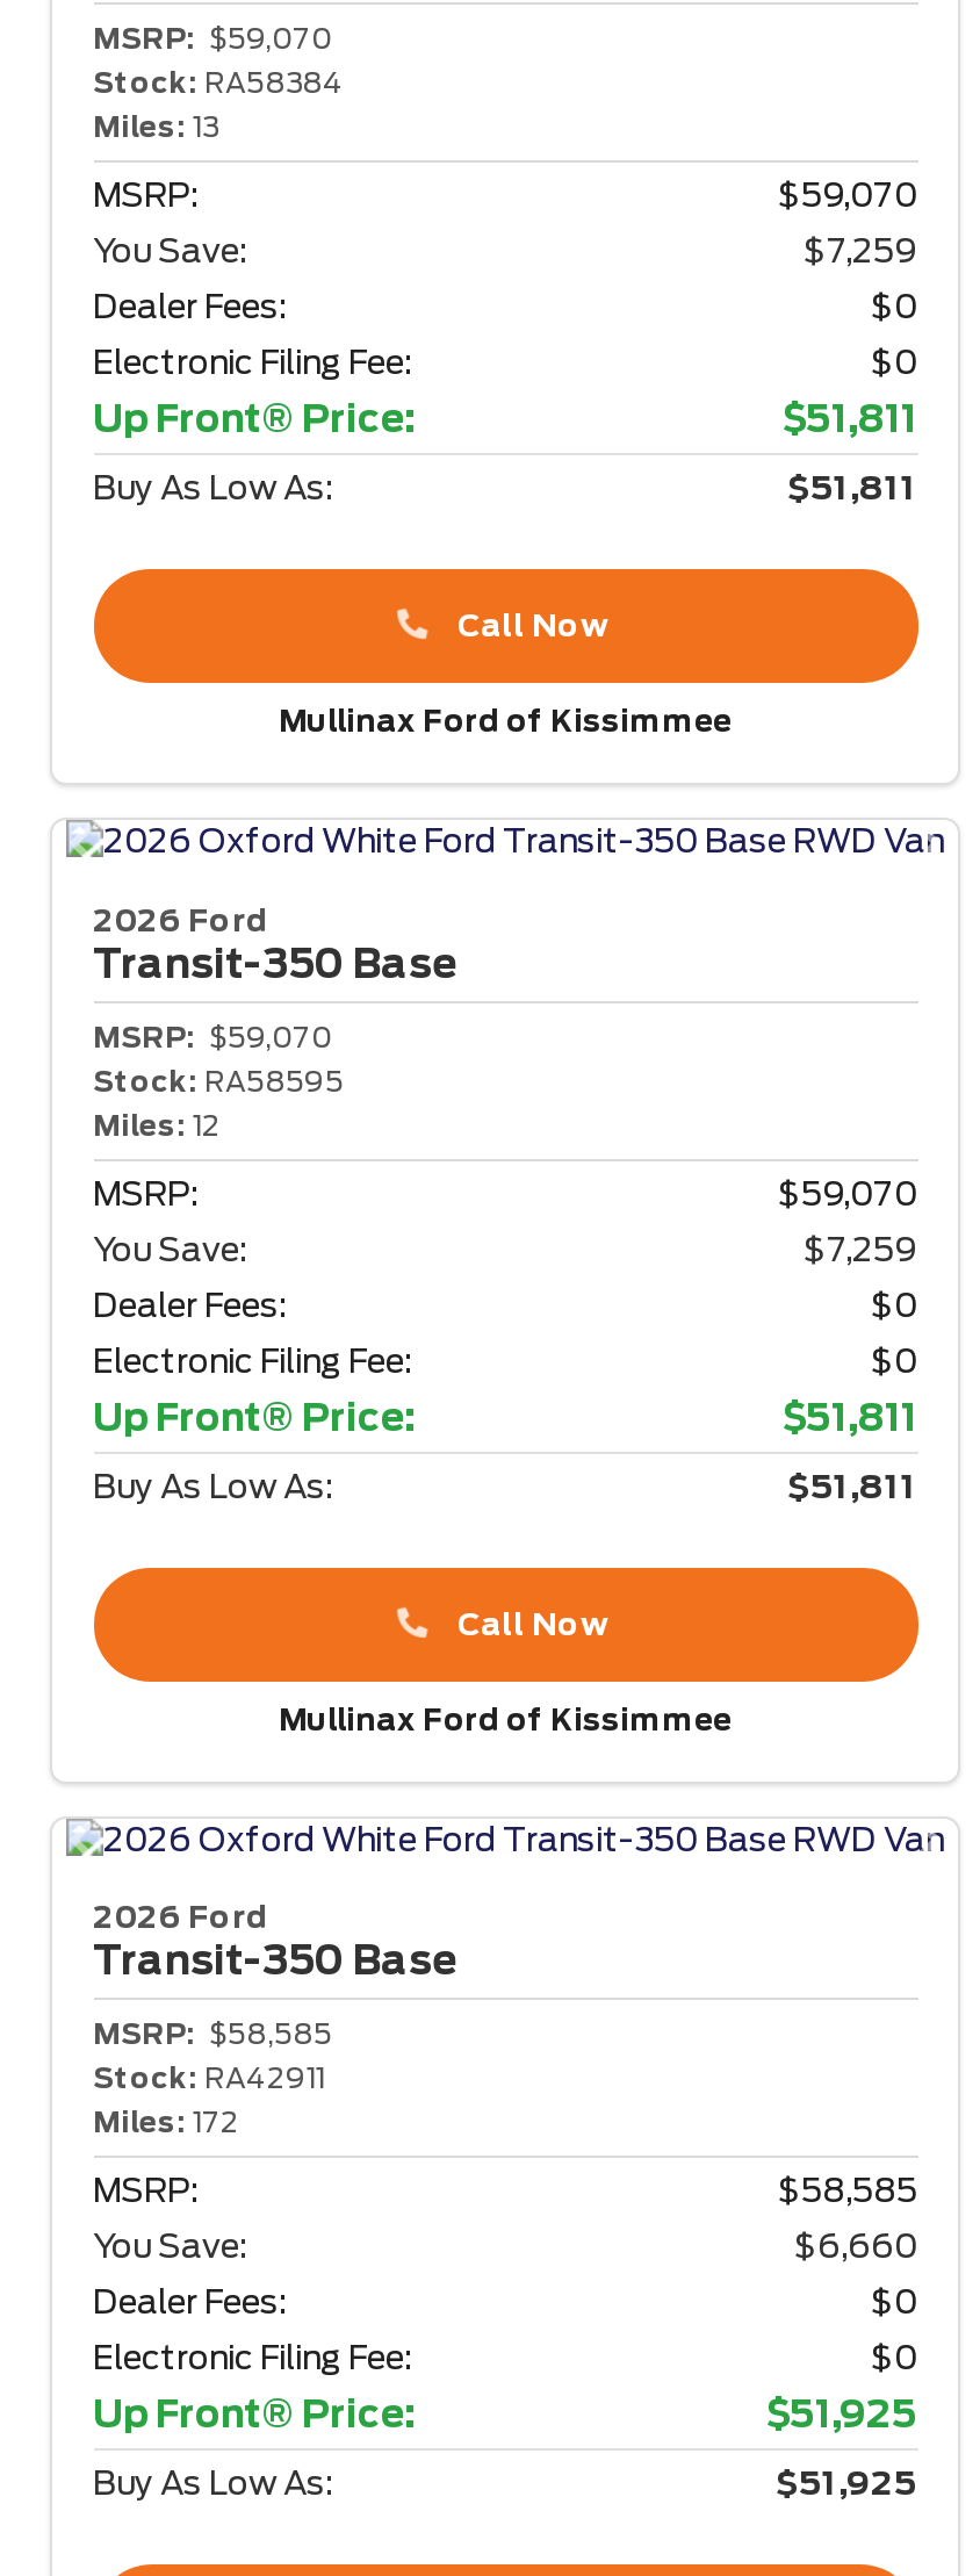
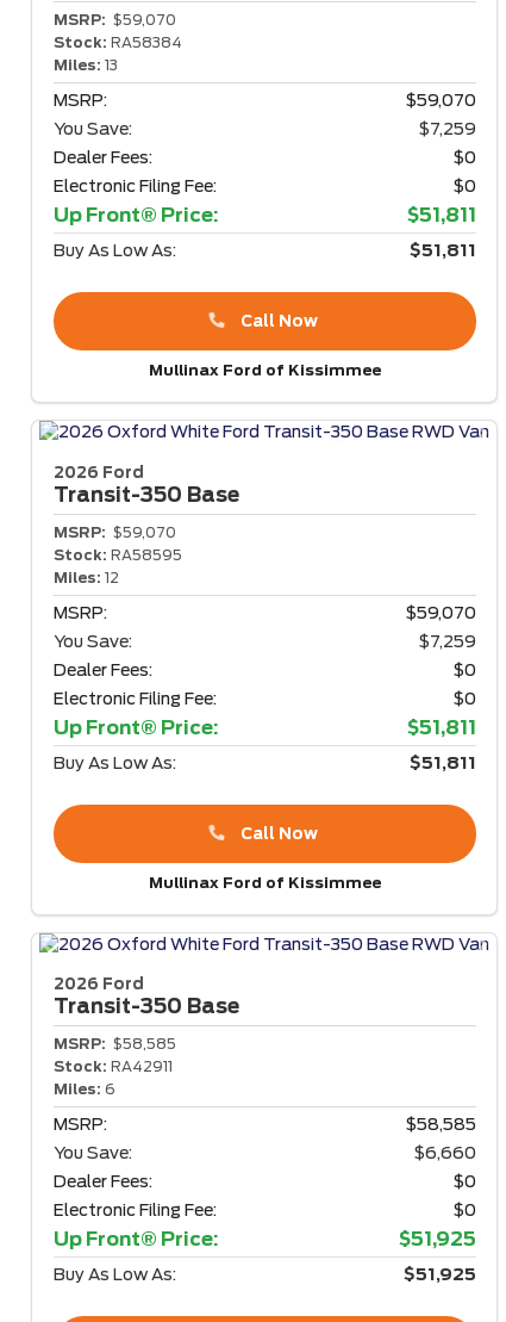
- Miles: 172
+ Miles: 6
